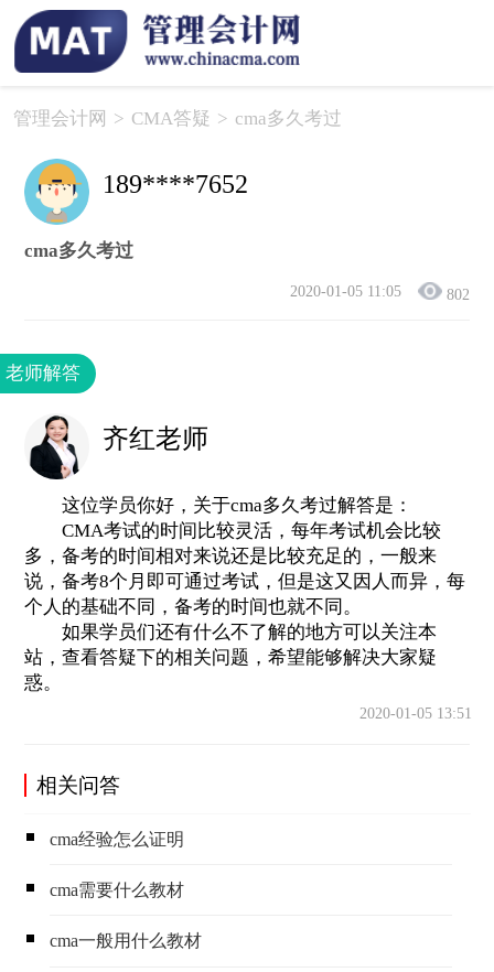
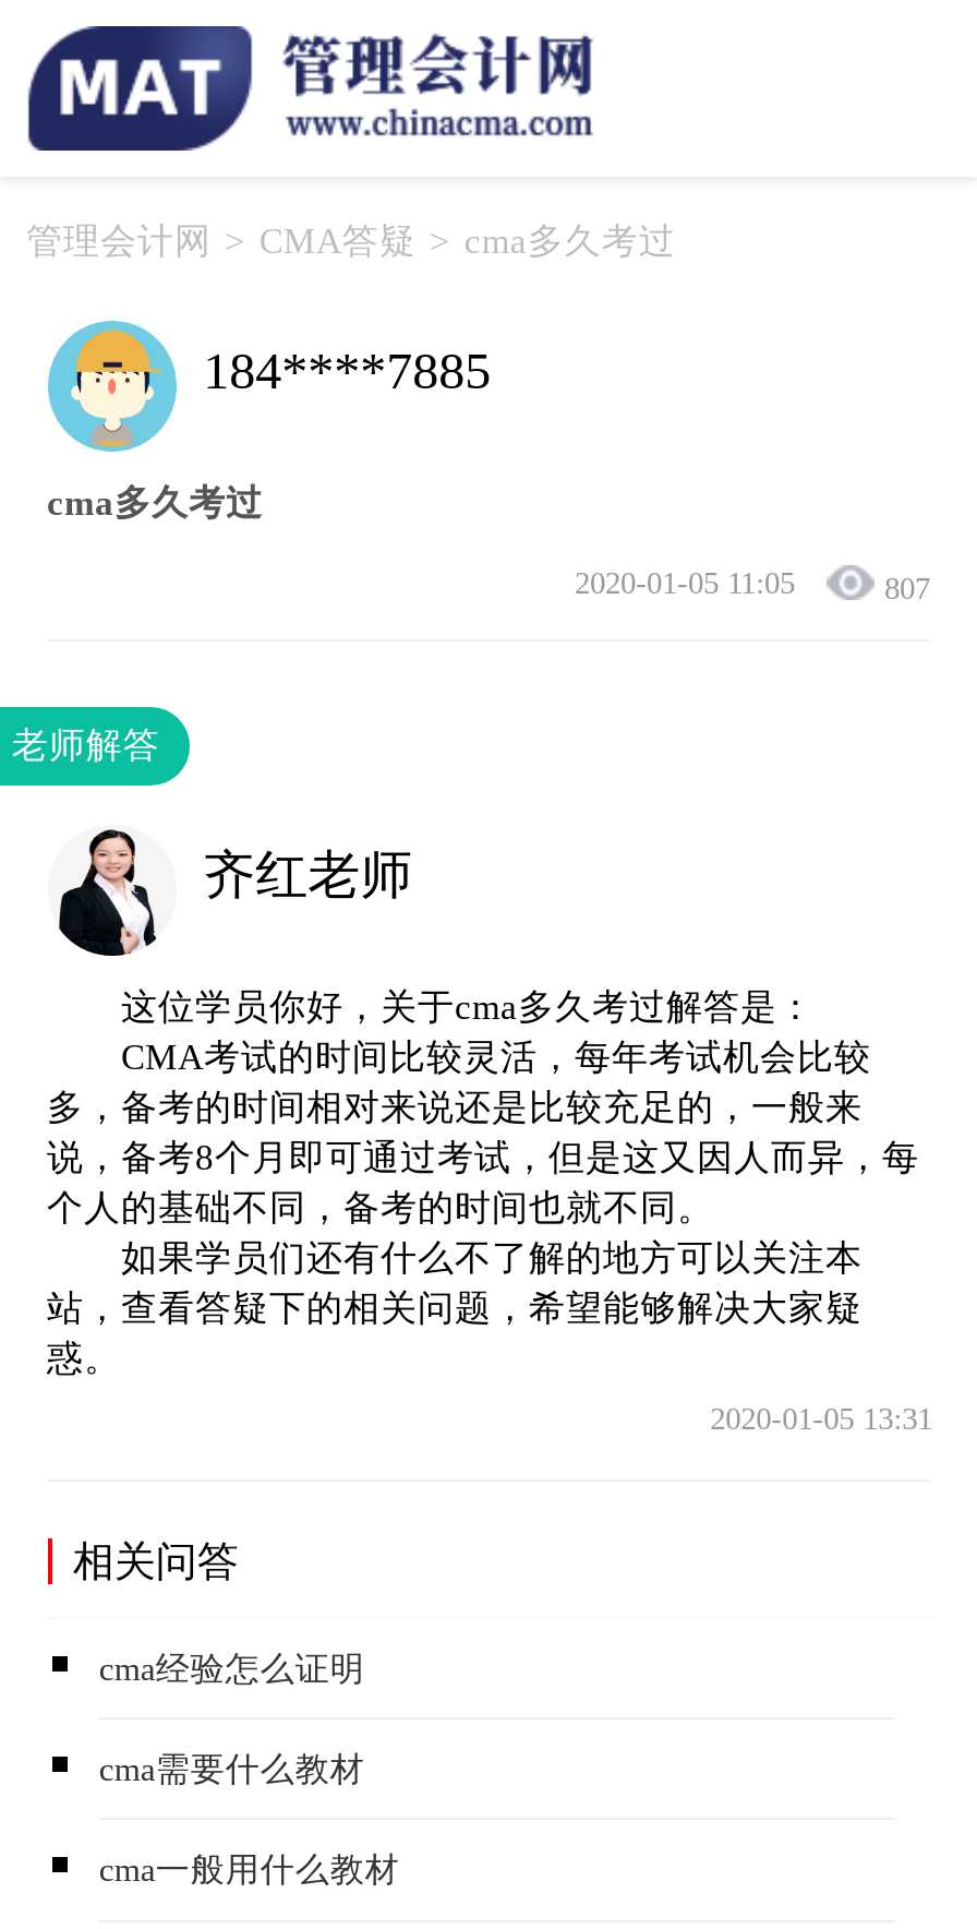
- 189****7652
+ 184****7885

- 802
+ 807

- 2020-01-05 13:51
+ 2020-01-05 13:31
